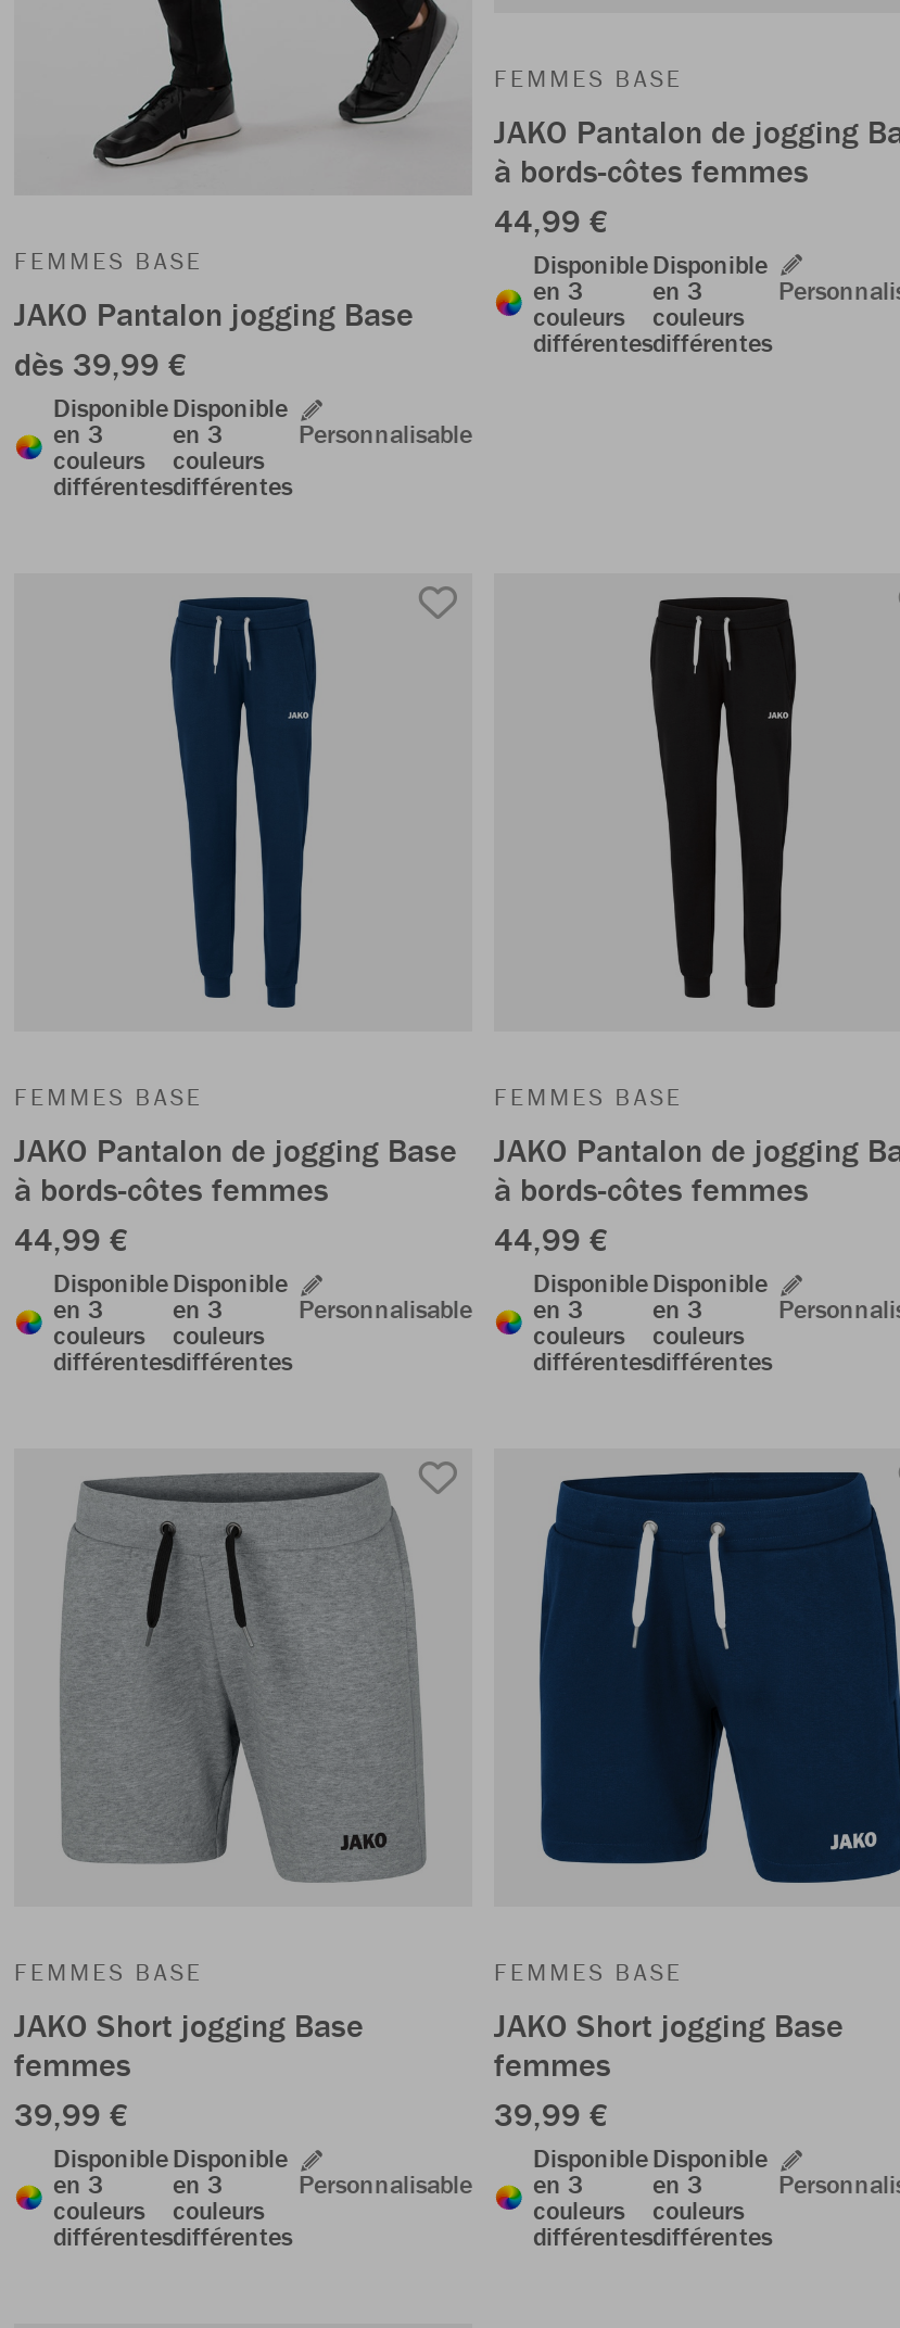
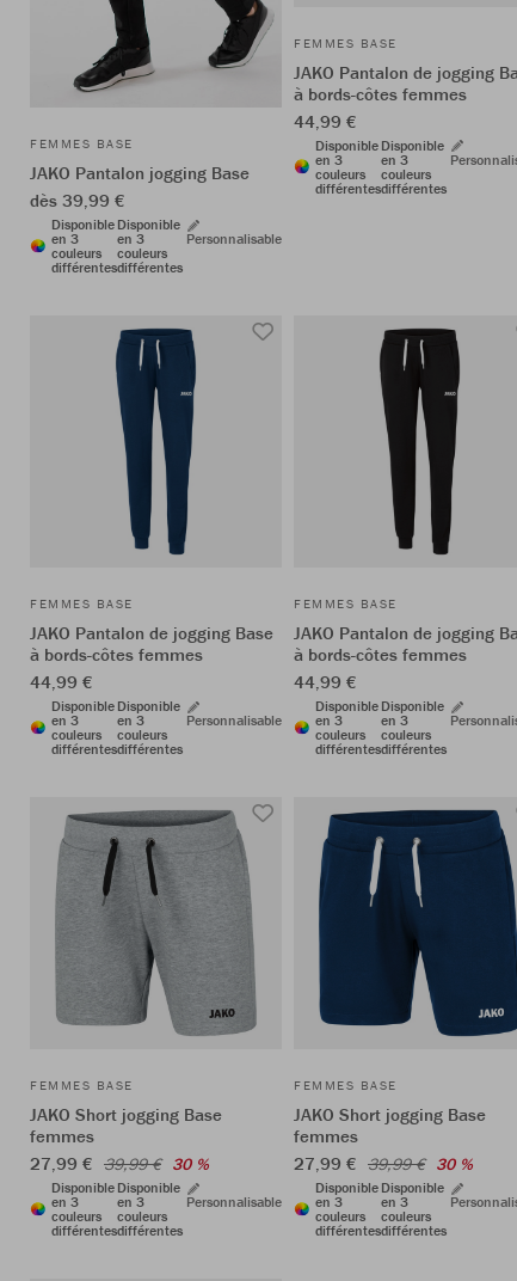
- 39,99 €
+ 27,99 € 39,99 € 30 %

- 39,99 €
+ 27,99 € 39,99 € 30 %
